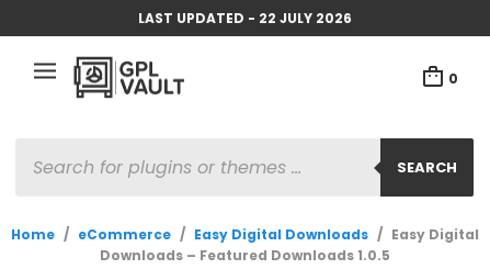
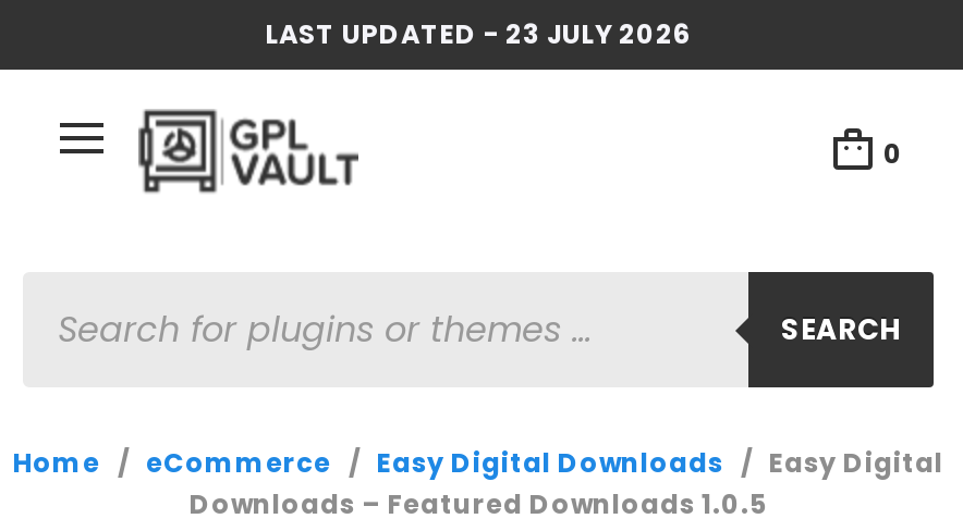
- LAST UPDATED - 22 JULY 2026
+ LAST UPDATED - 23 JULY 2026
